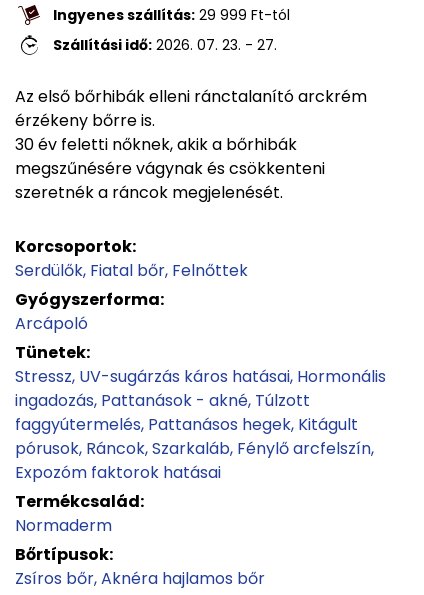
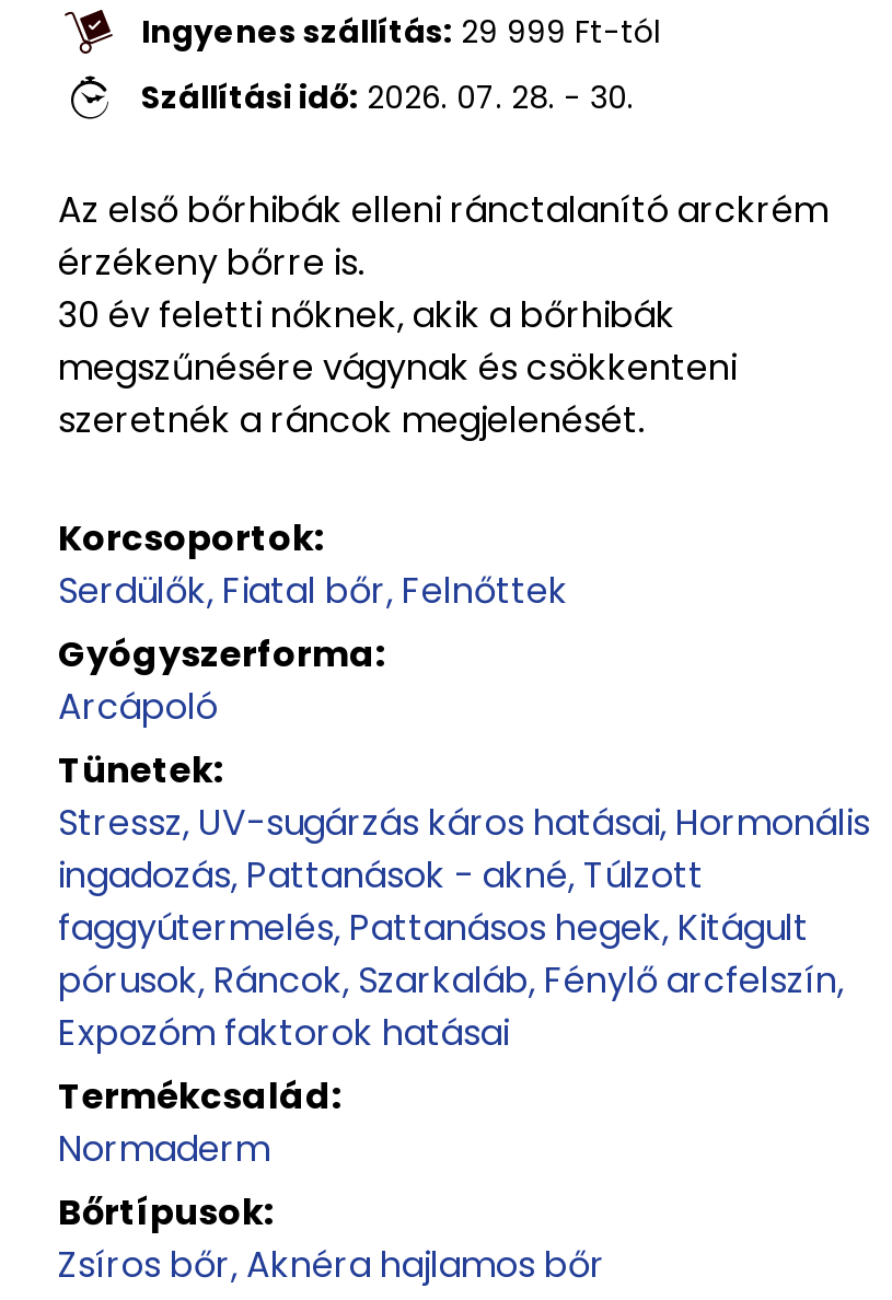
- Szállítási idő: 2026. 07. 23. - 27.
+ Szállítási idő: 2026. 07. 28. - 30.
